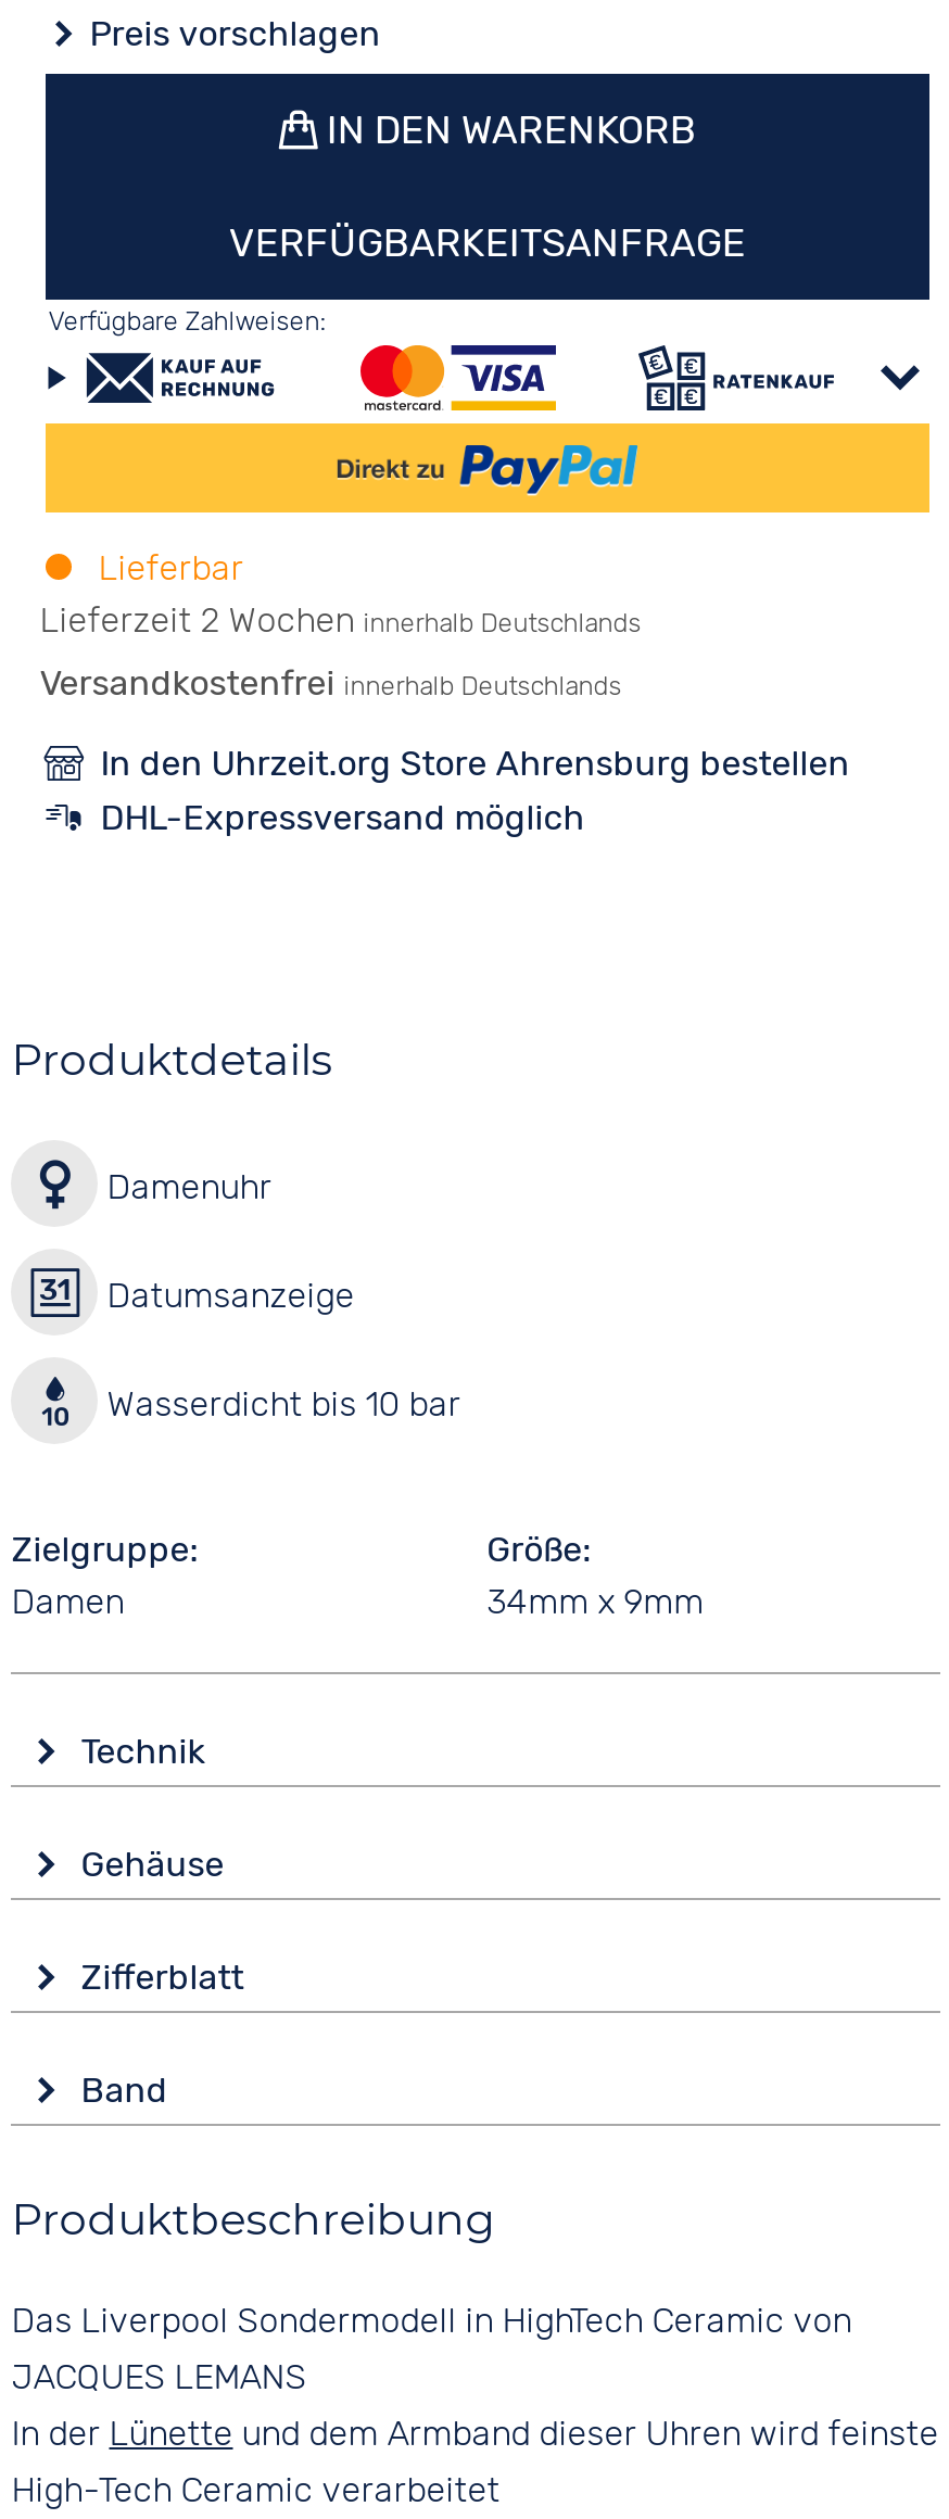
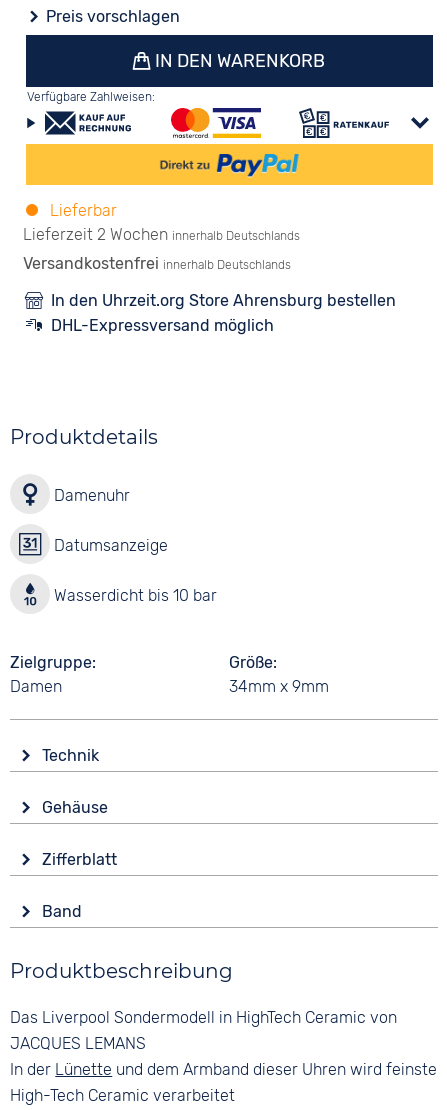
- VERFÜGBARKEITSANFRAGE
